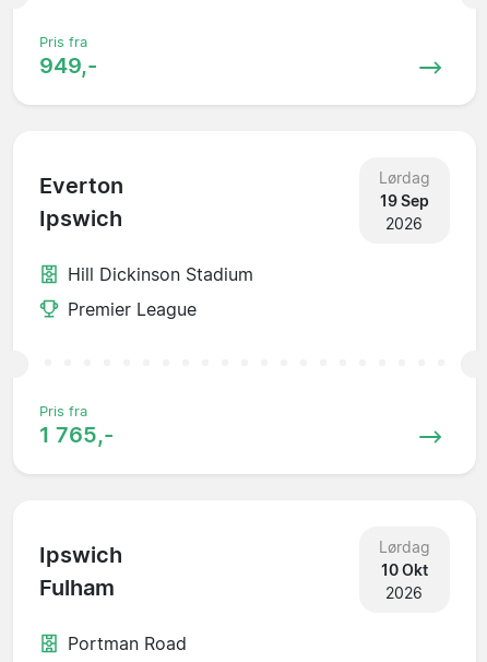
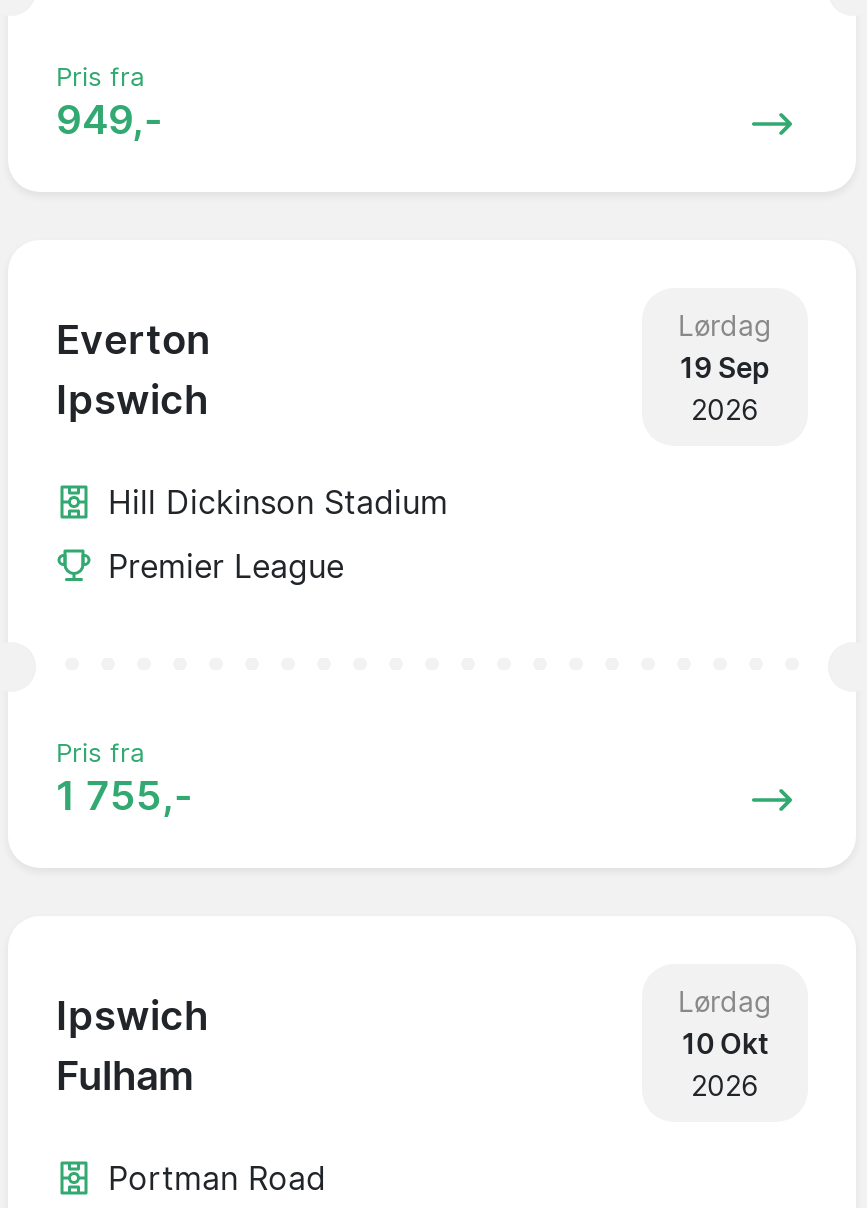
- 1 765,-
+ 1 755,-
